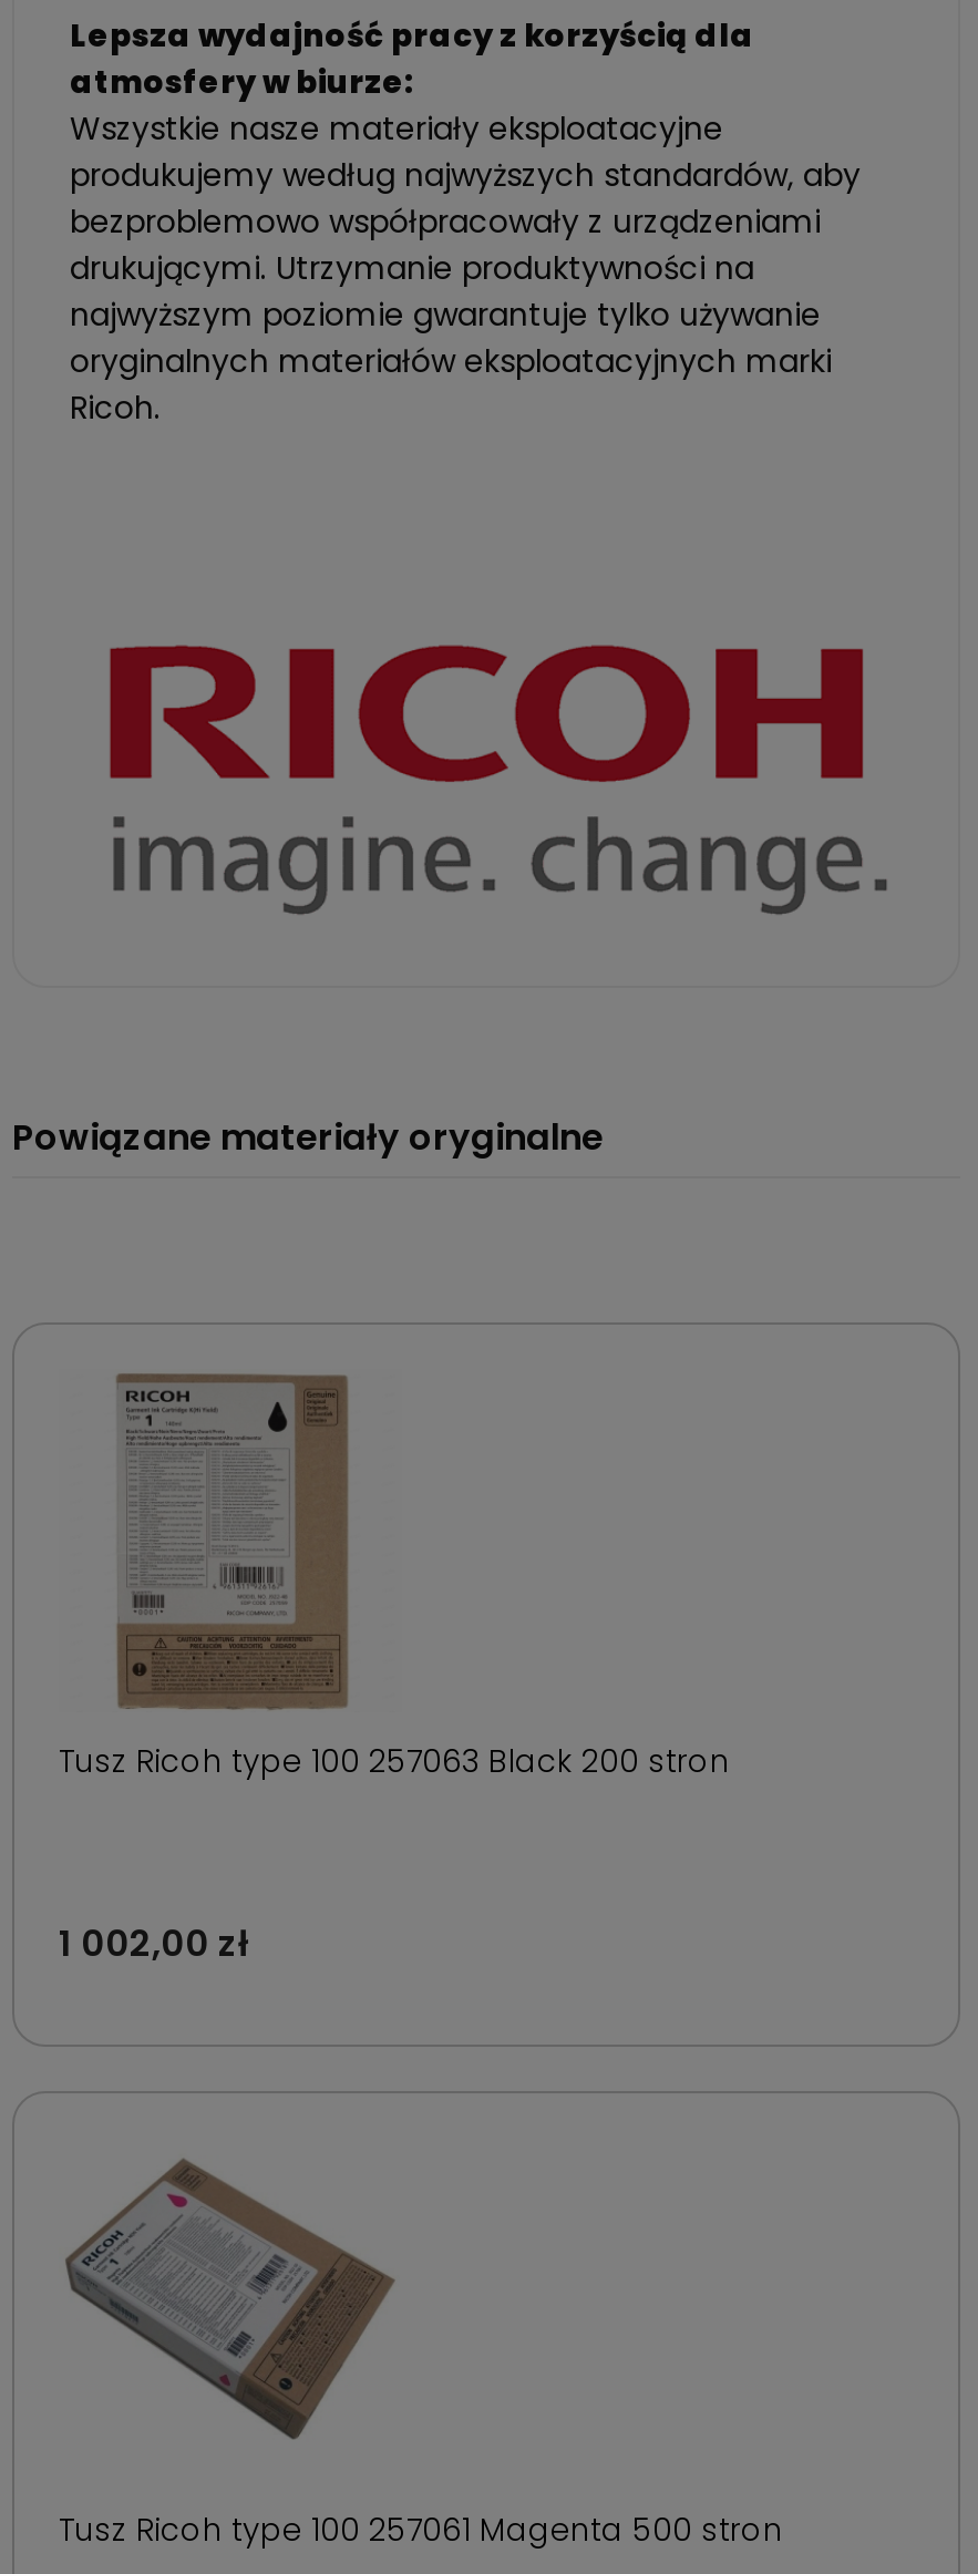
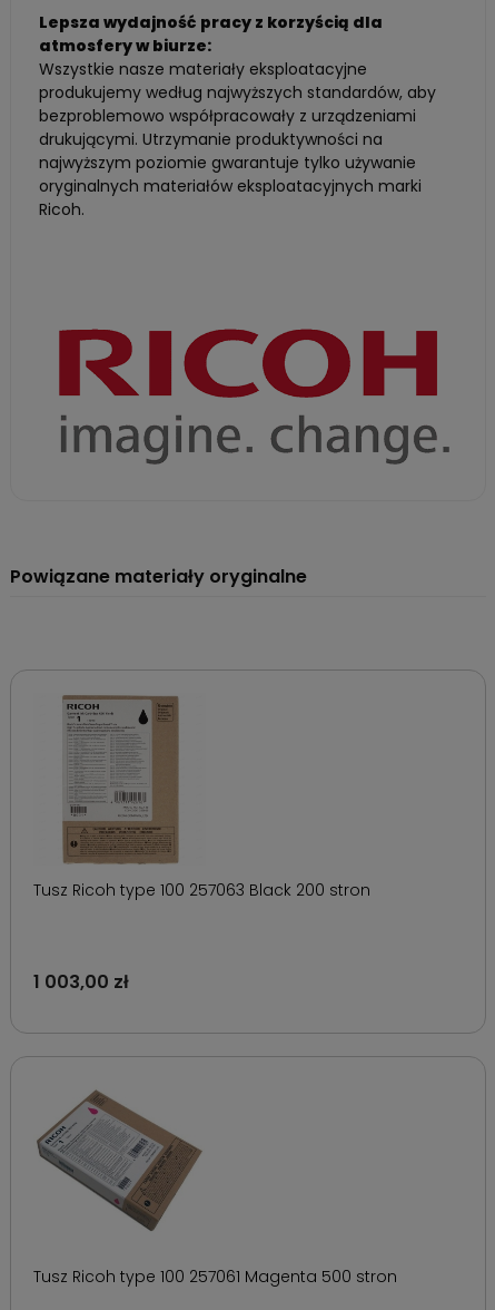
- 1 002,00 zł
+ 1 003,00 zł
